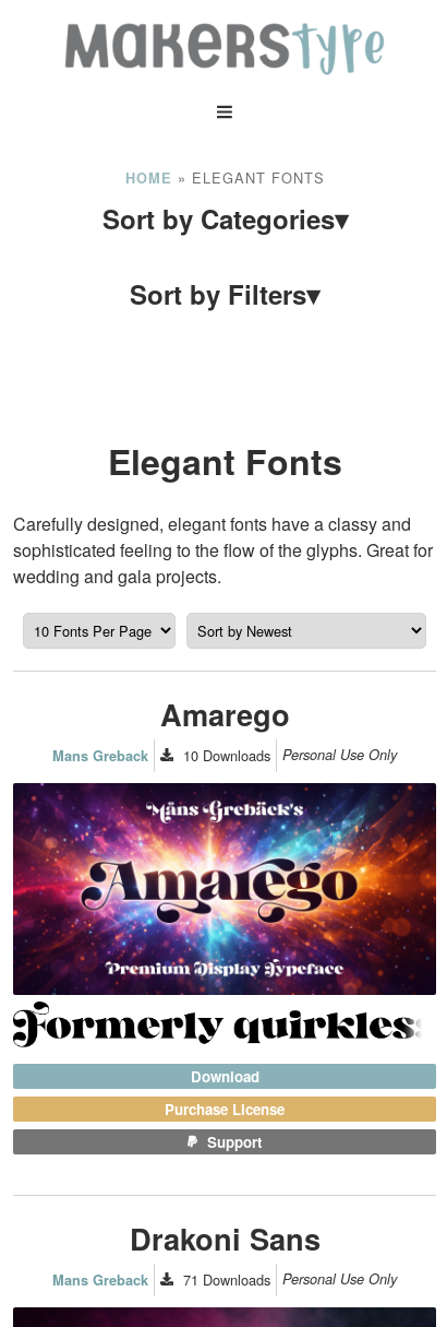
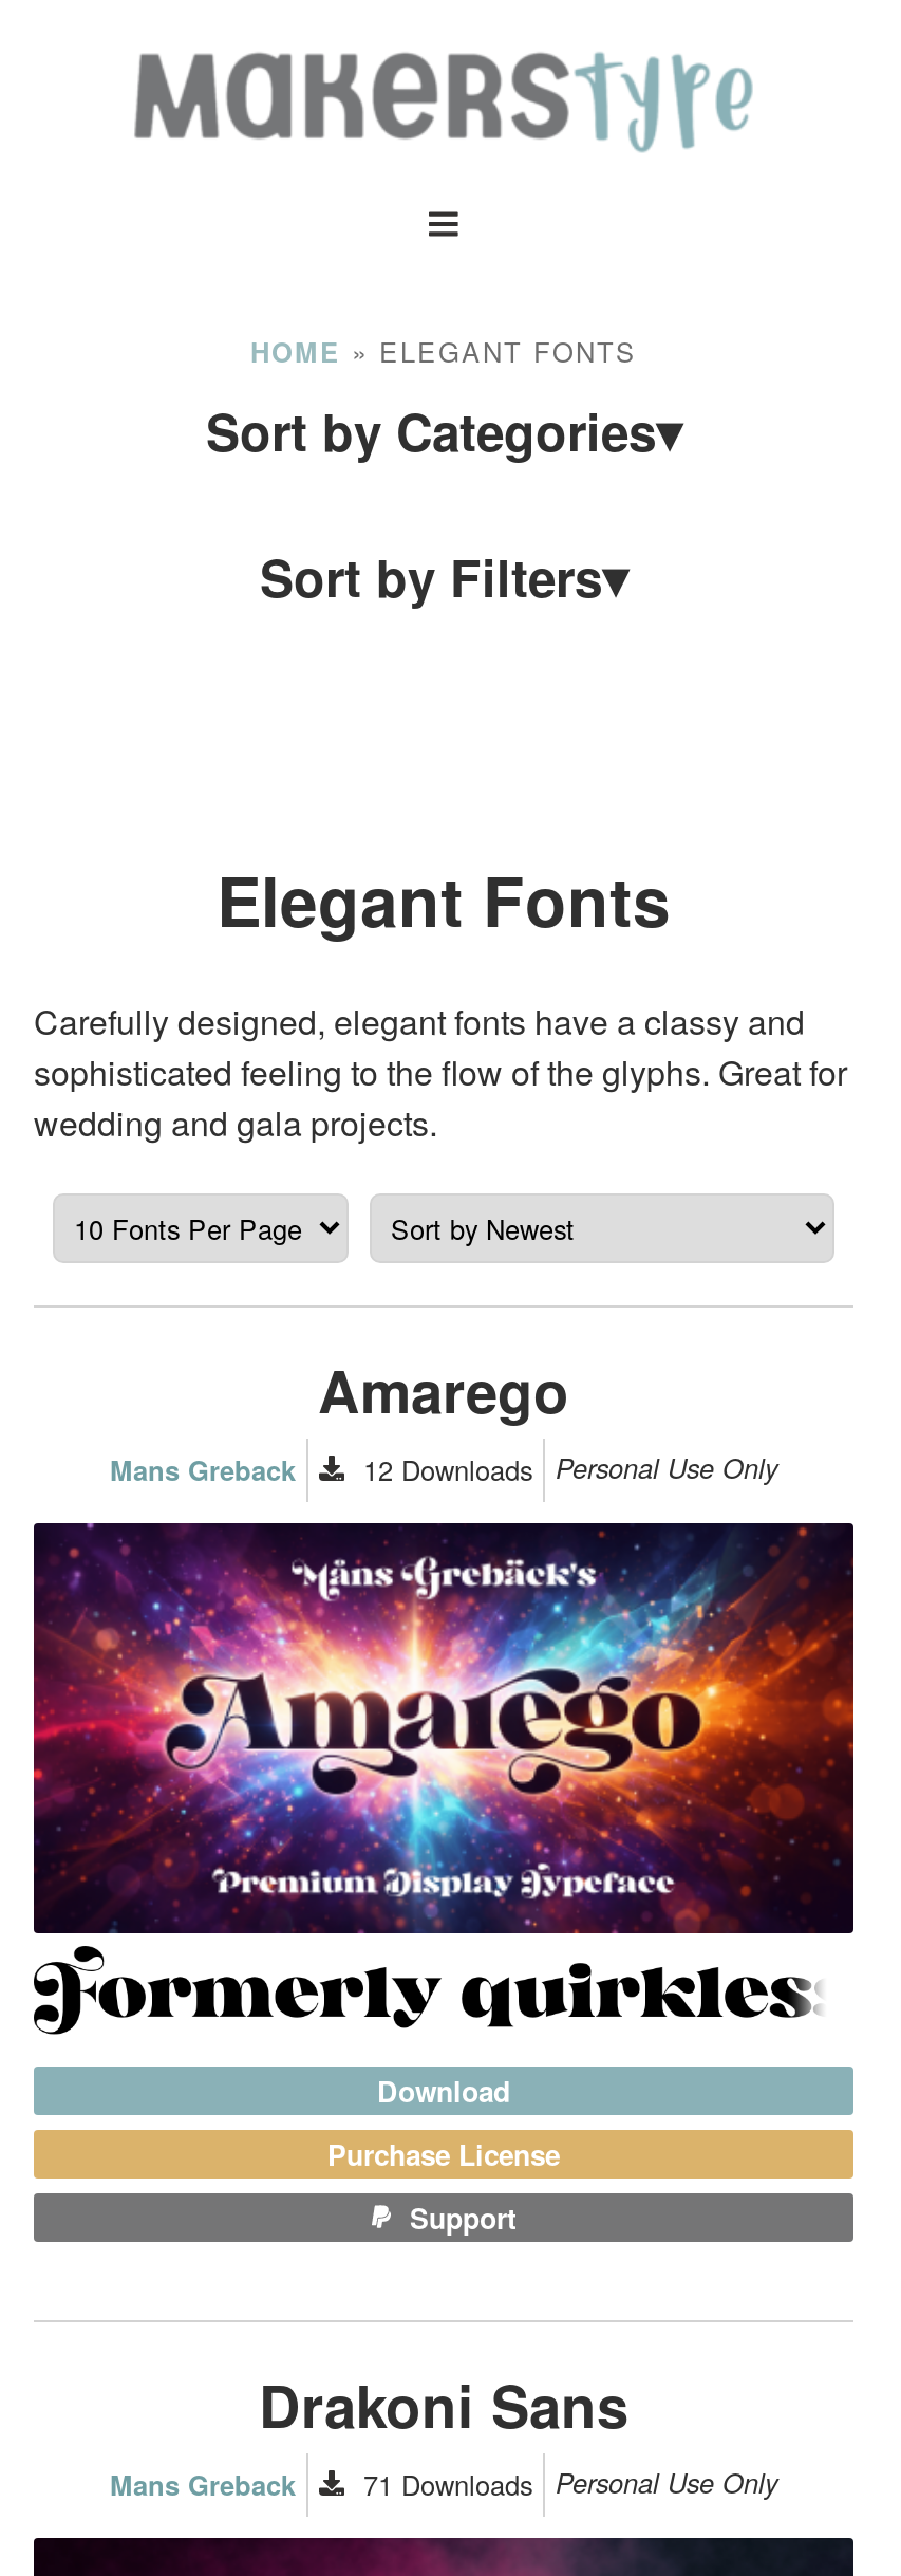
- Mans Greback 10 Downloads Personal Use Only
+ Mans Greback 12 Downloads Personal Use Only
